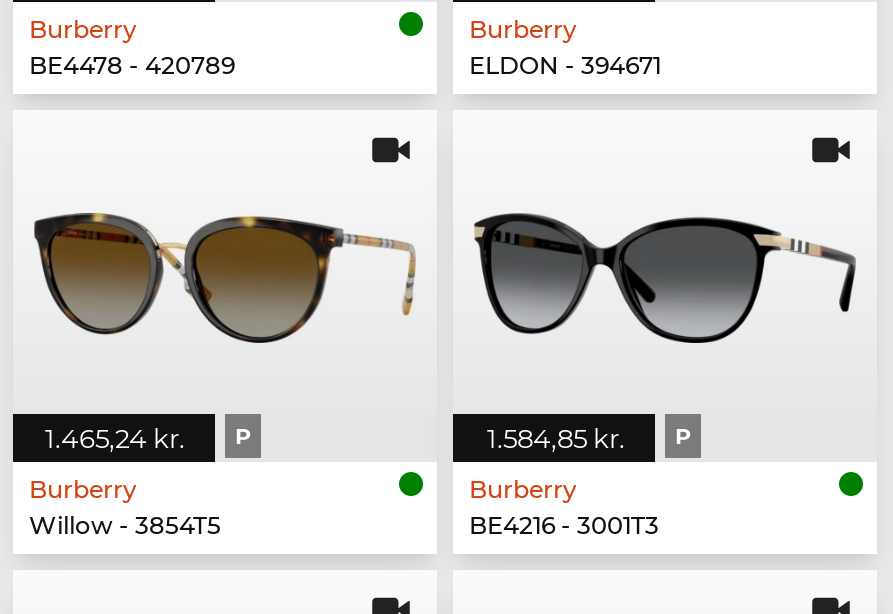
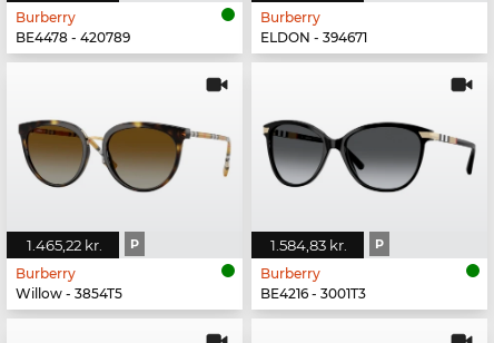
- 1.465,24 kr. P
+ 1.465,22 kr. P

- 1.584,85 kr. P
+ 1.584,83 kr. P
